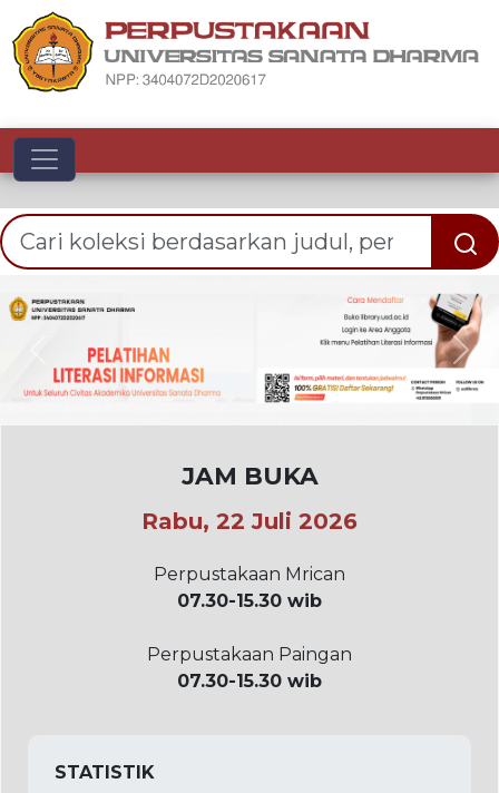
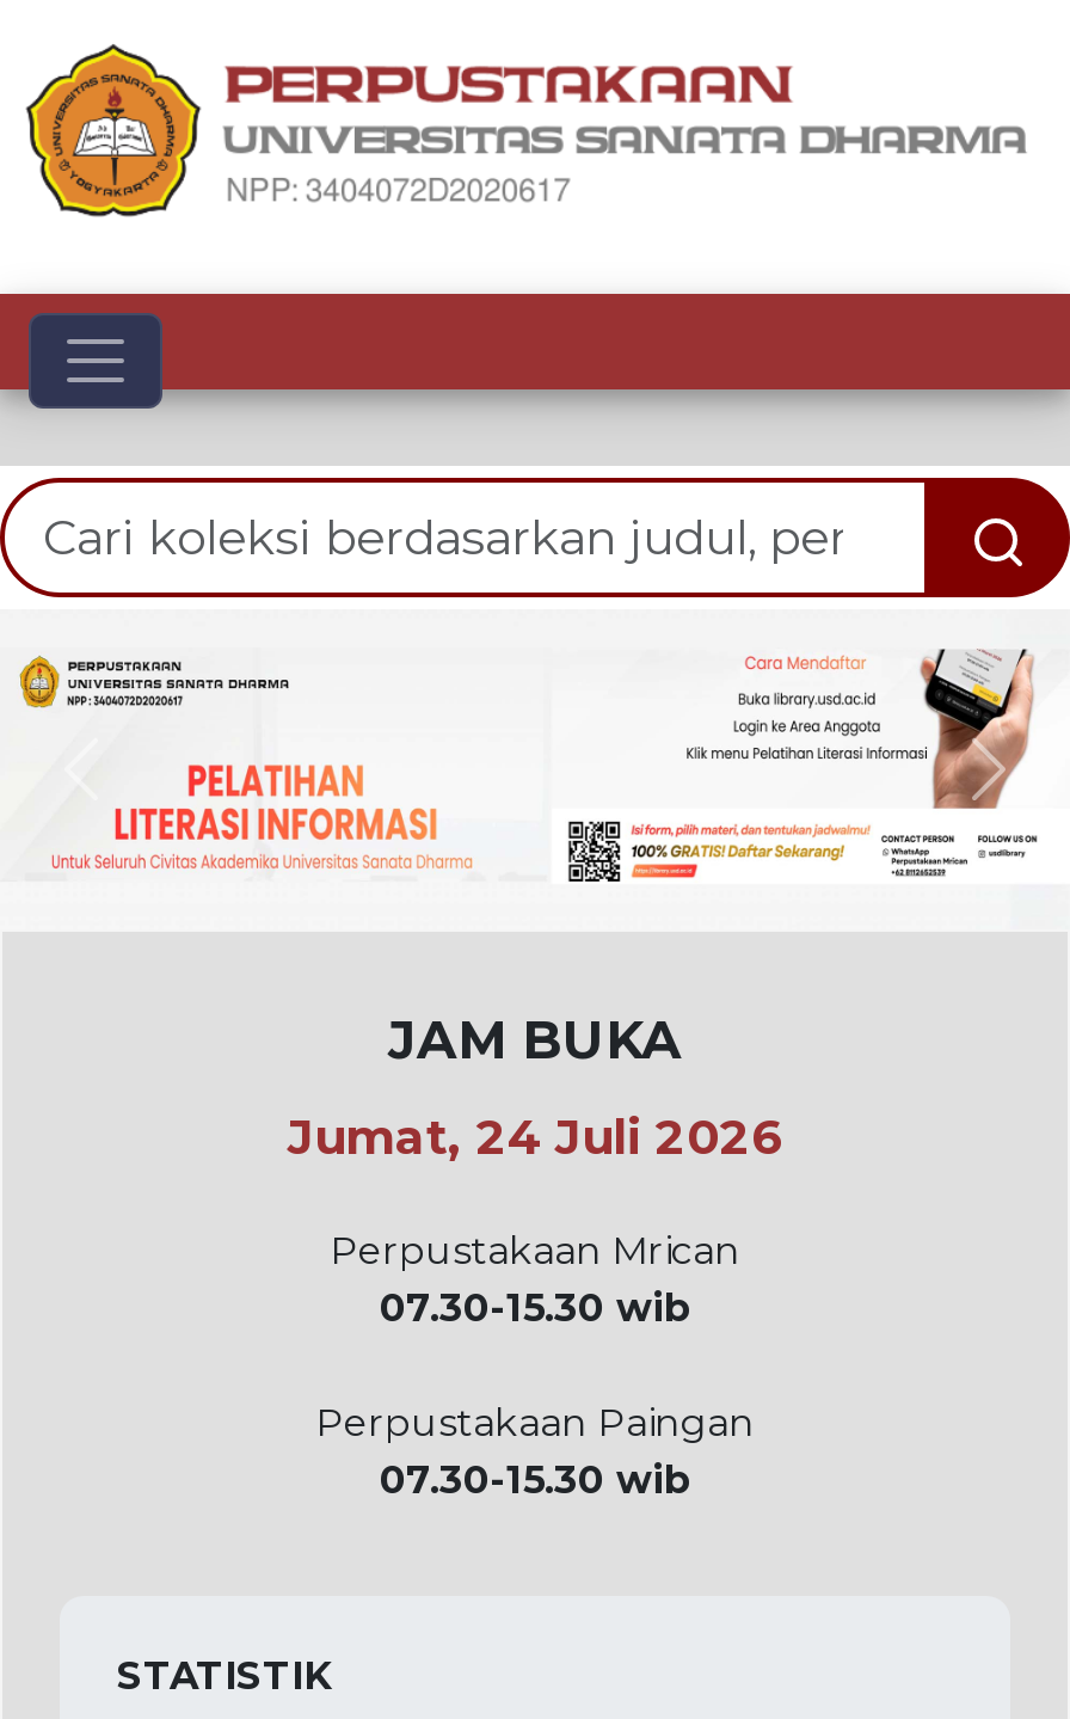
- Rabu, 22 Juli 2026
+ Jumat, 24 Juli 2026
